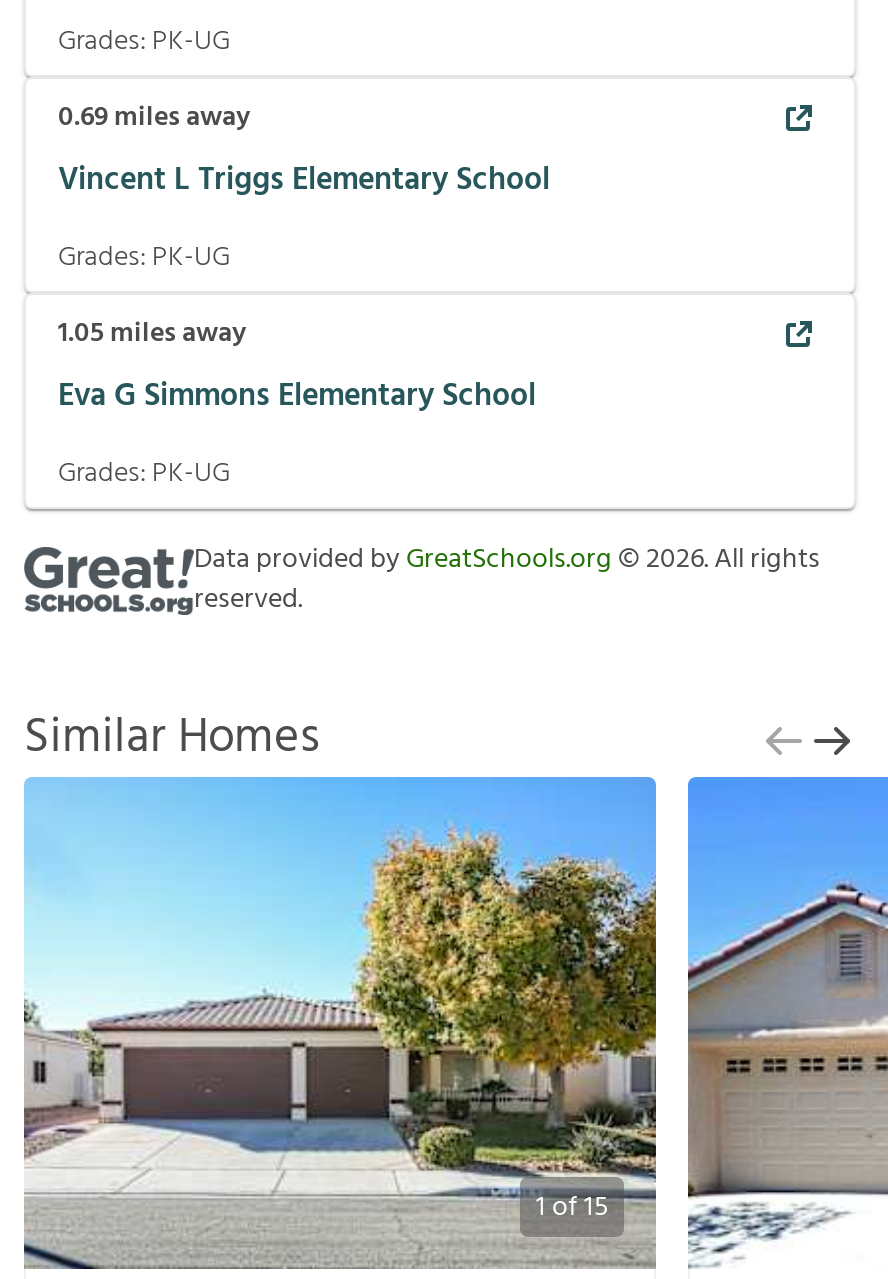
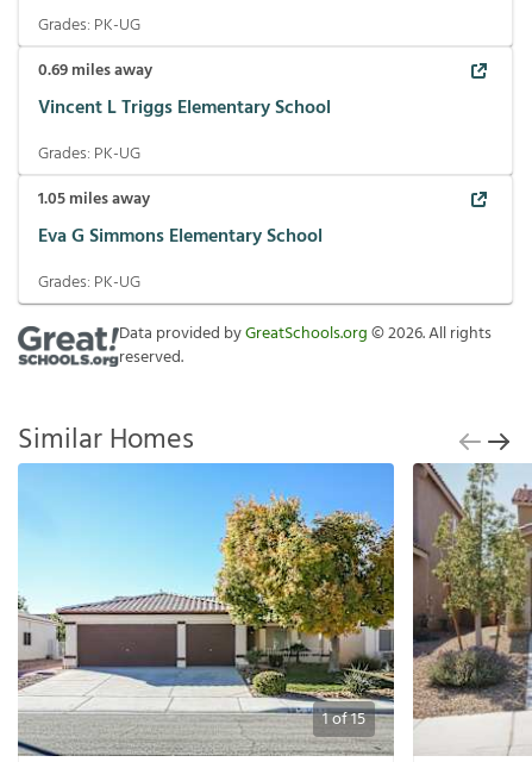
- [image]
+ [image]
